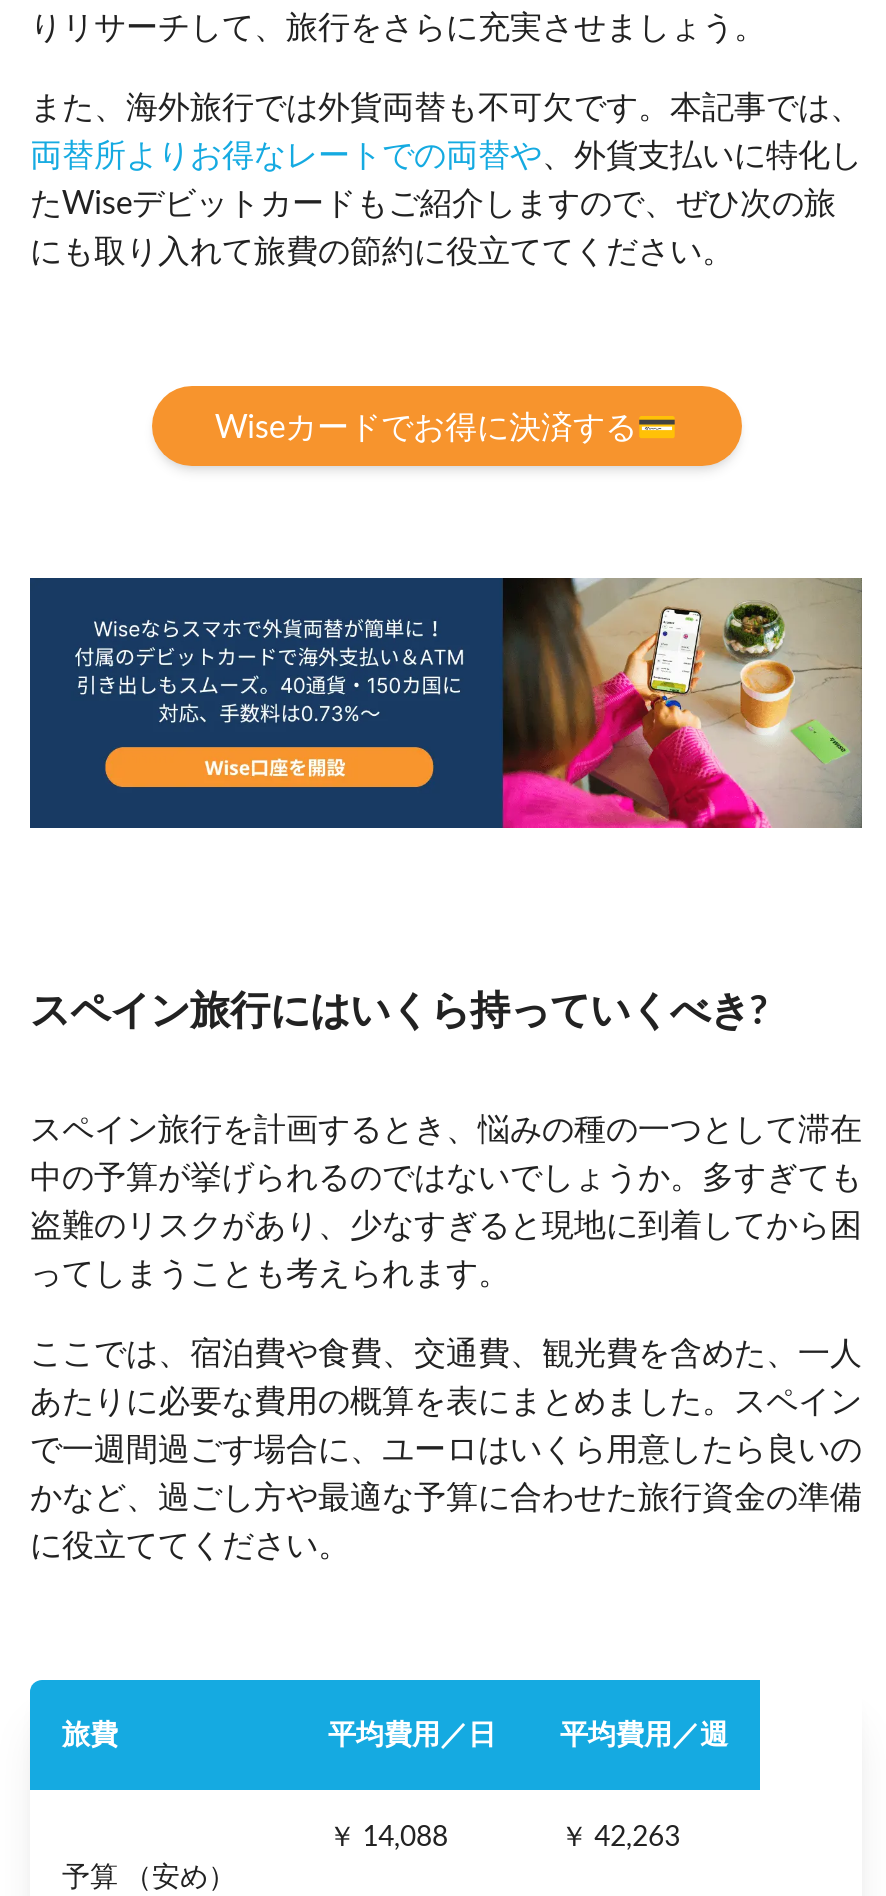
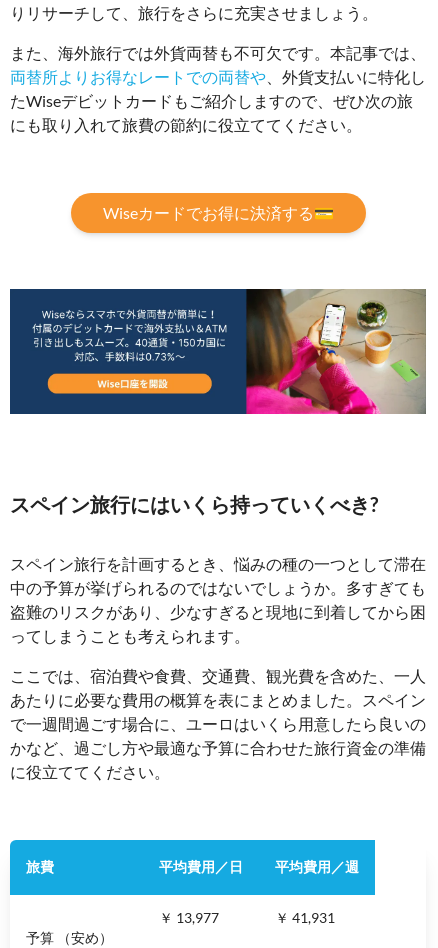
- ￥ 14,088
+ ￥ 13,977

- ￥ 42,263
+ ￥ 41,931
